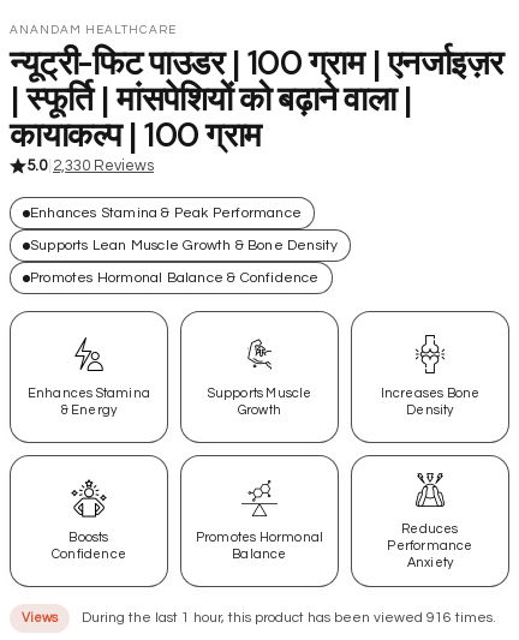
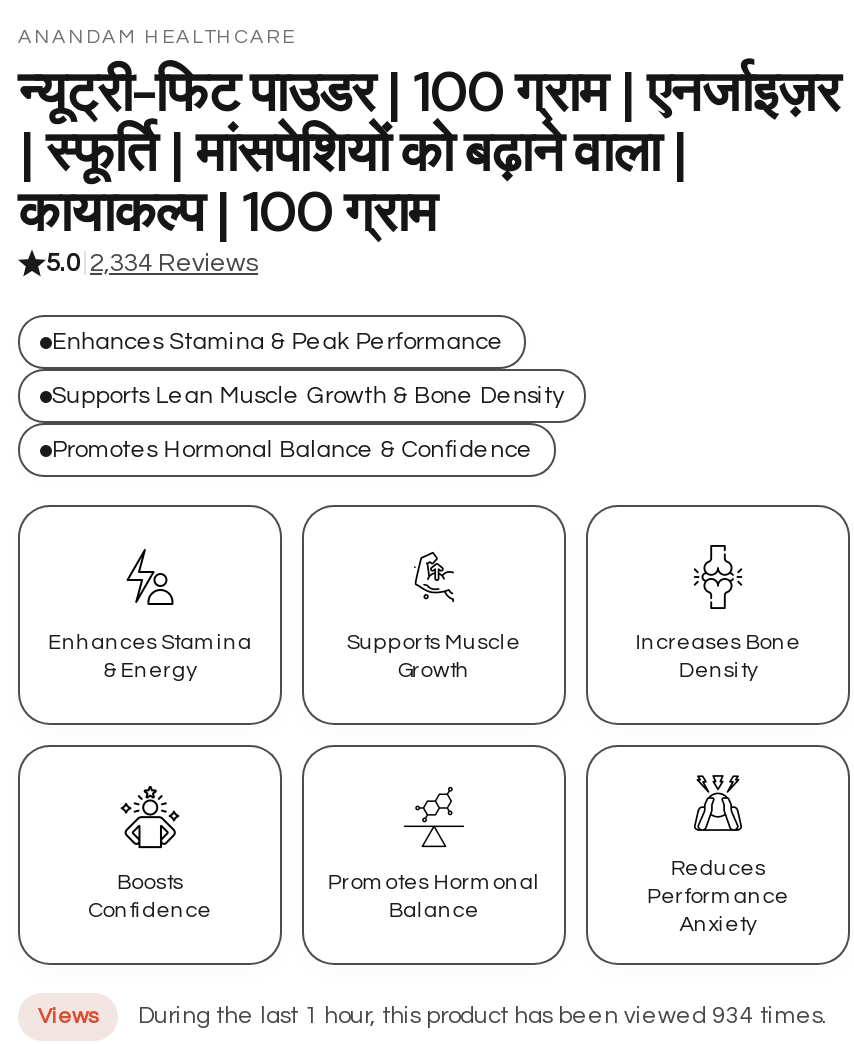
- 5.0 2,330 Reviews
+ 5.0 2,334 Reviews

- During the last 1 hour, this product has been viewed 916 times.
+ During the last 1 hour, this product has been viewed 934 times.
